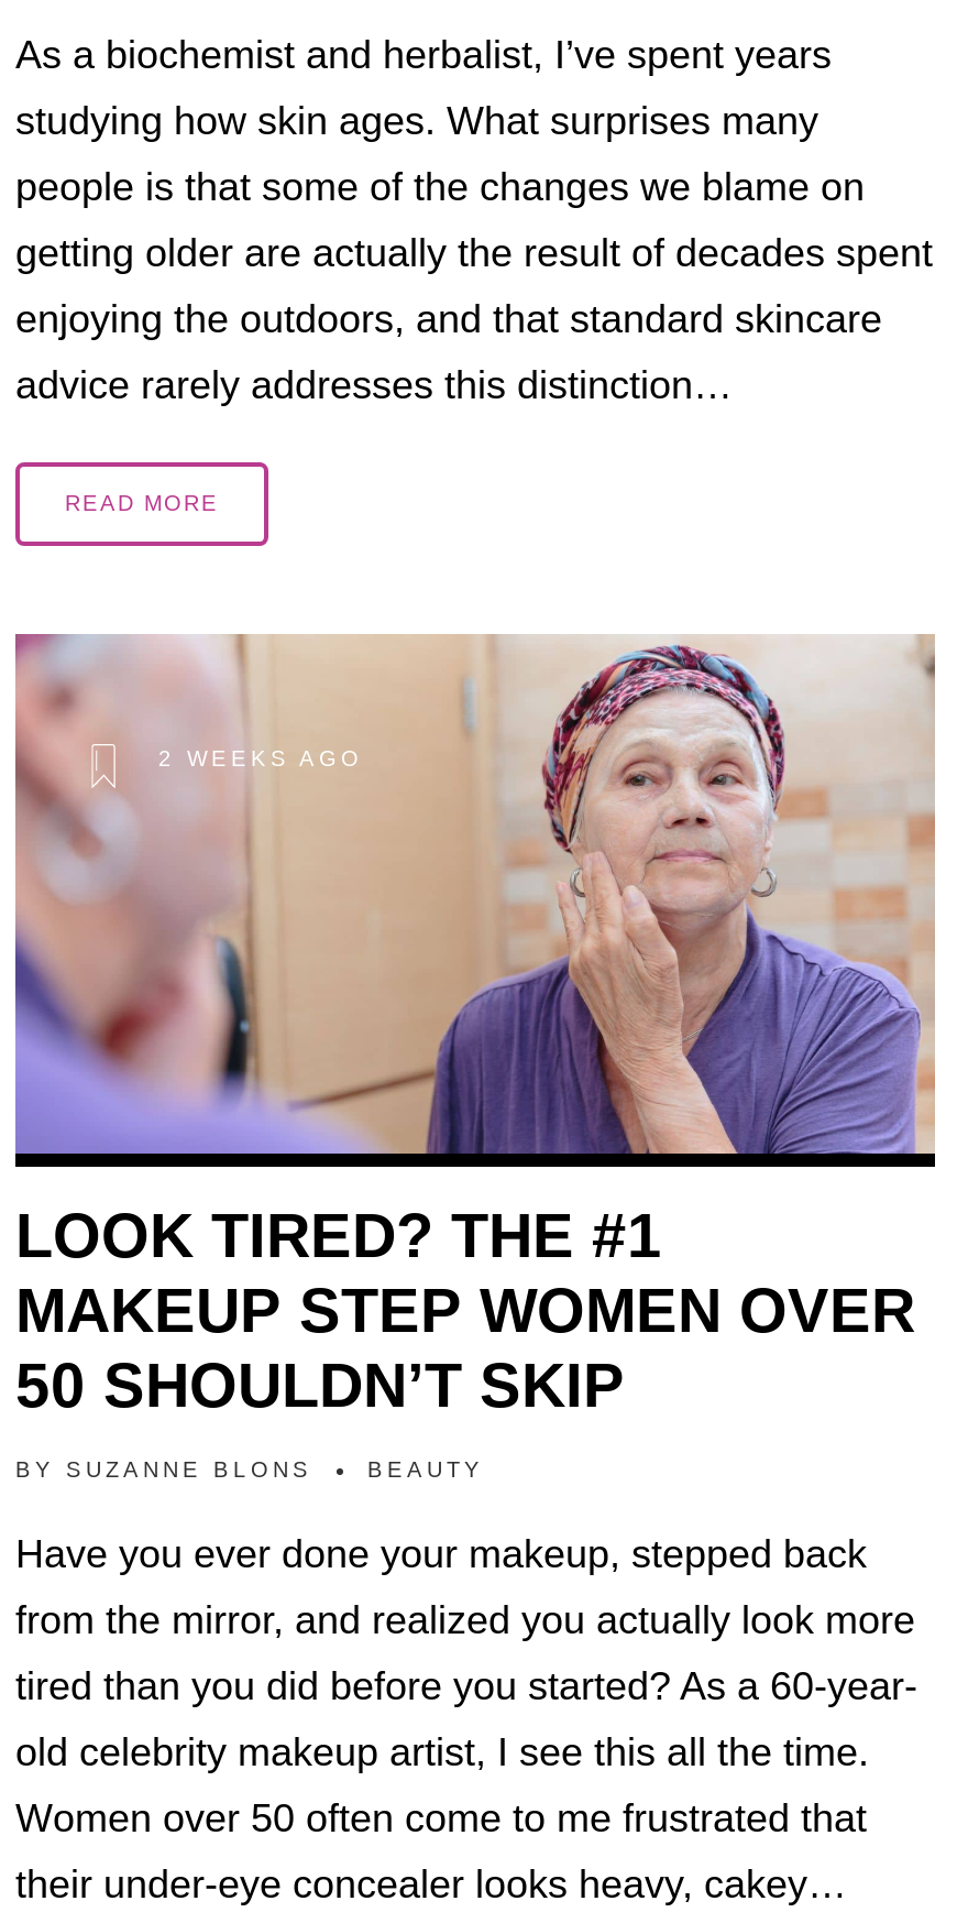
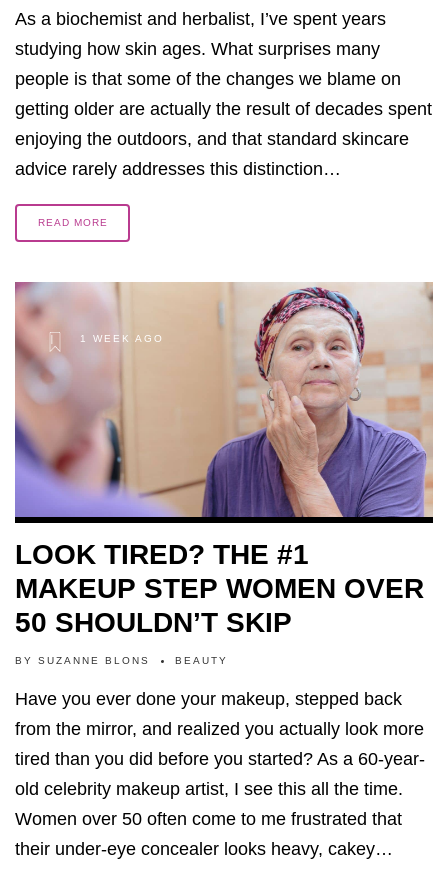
- 2 WEEKS AGO
+ 1 WEEK AGO
